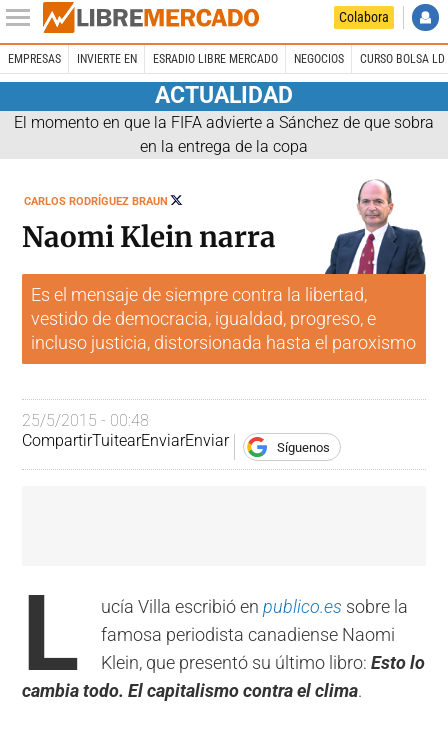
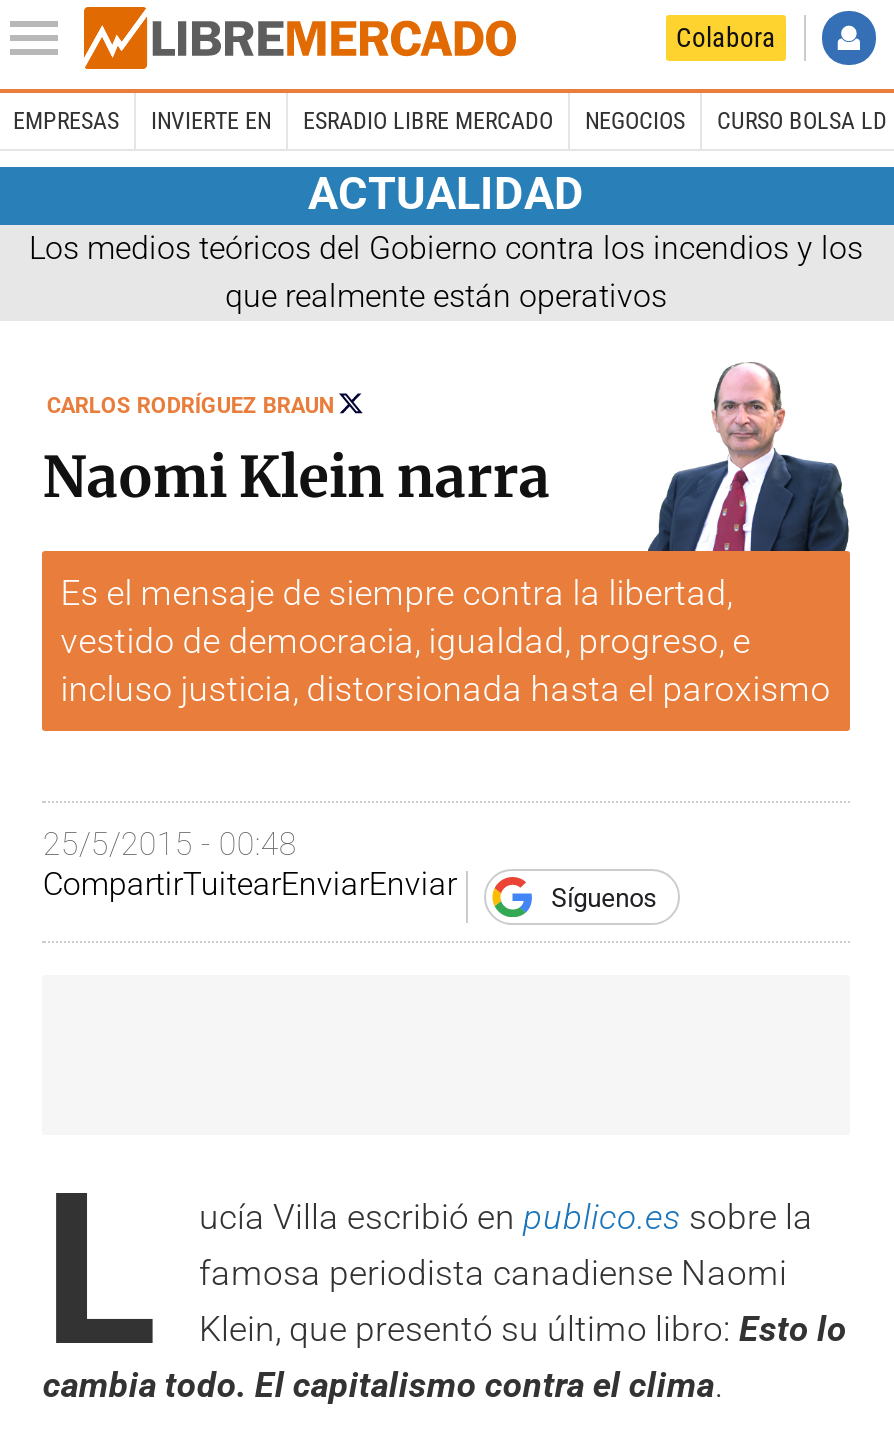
- El momento en que la FIFA advierte a Sánchez de que sobra
- en la entrega de la copa
+ Los medios teóricos del Gobierno contra los incendios y los
+ que realmente están operativos
